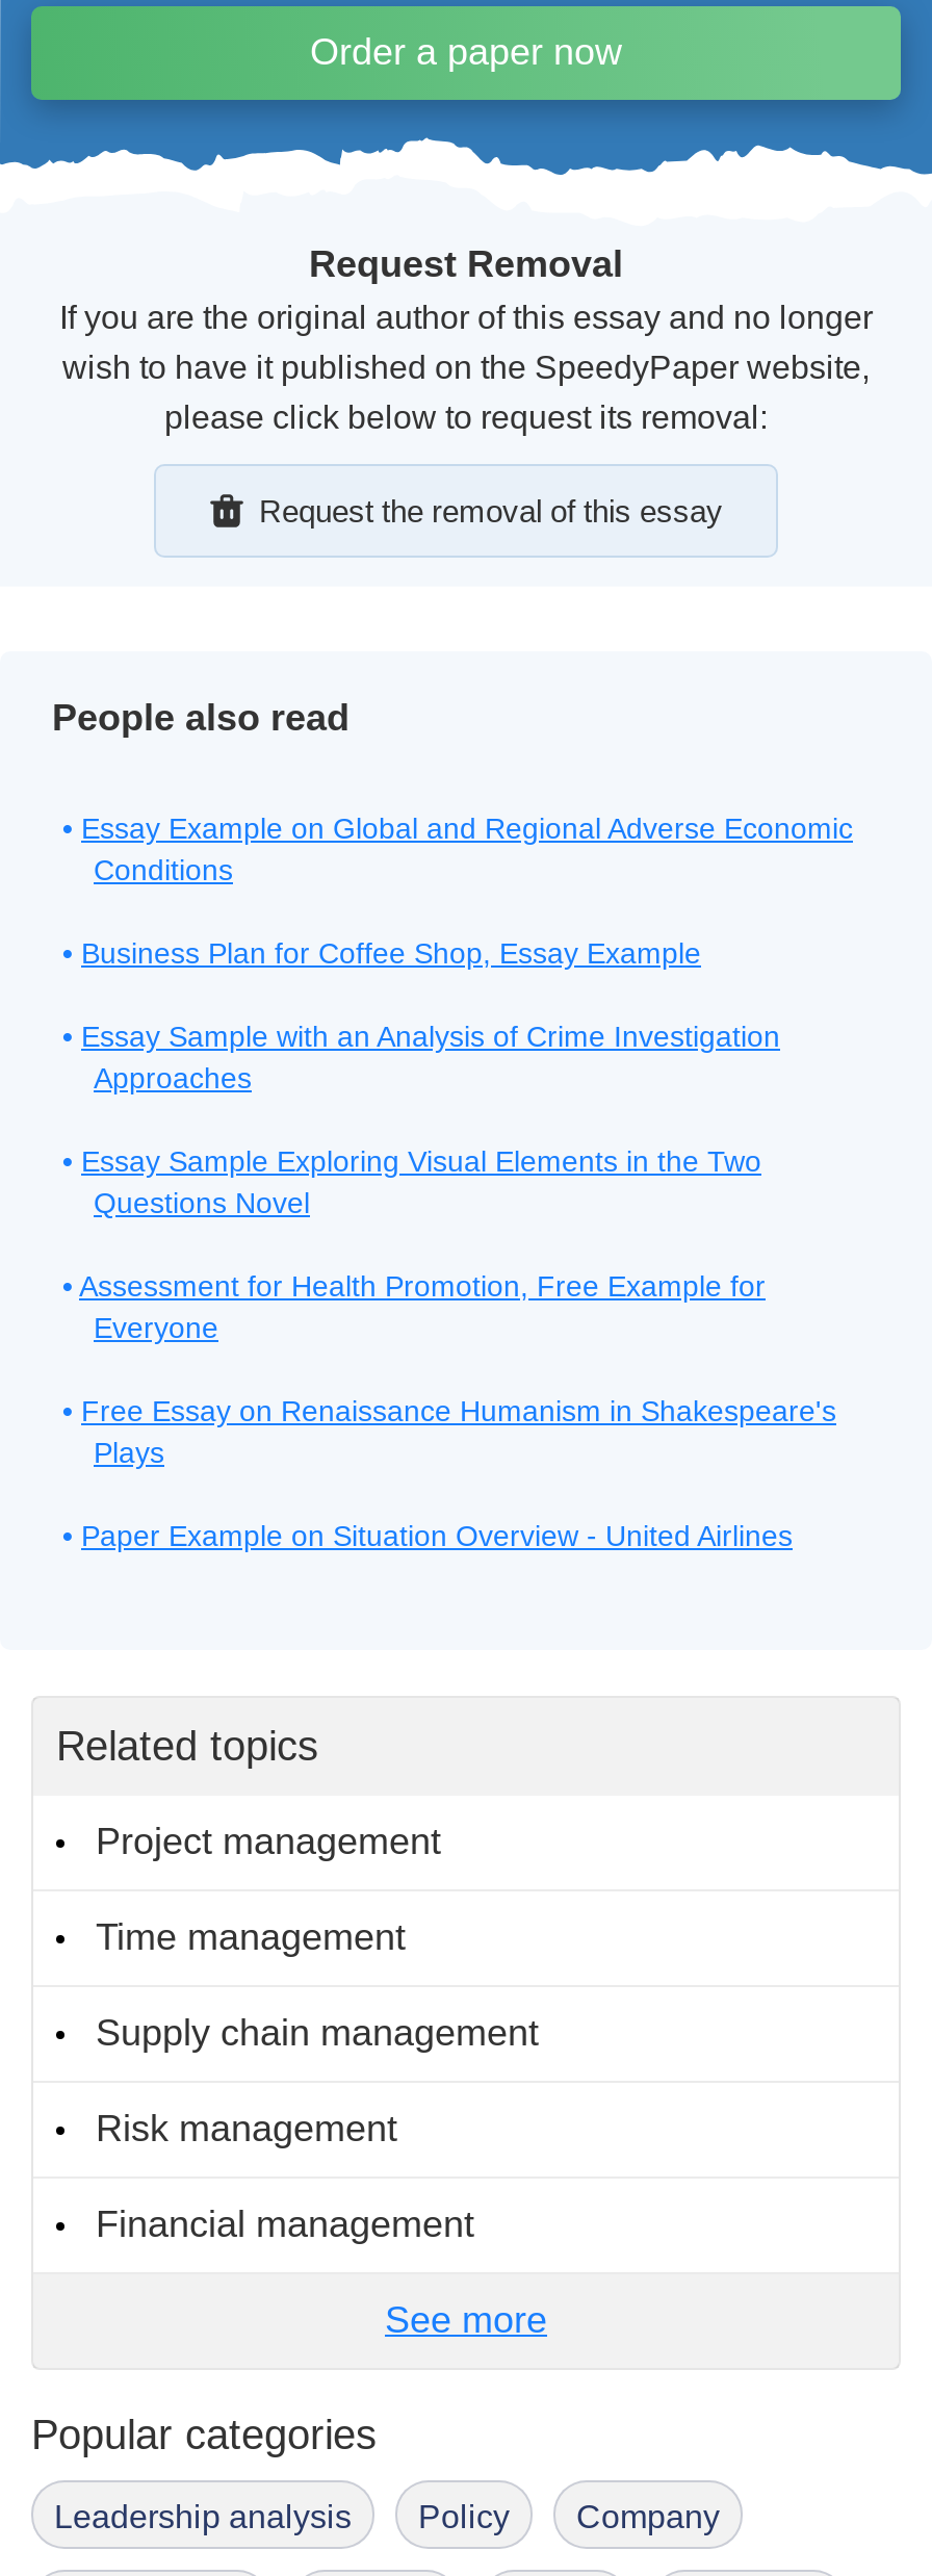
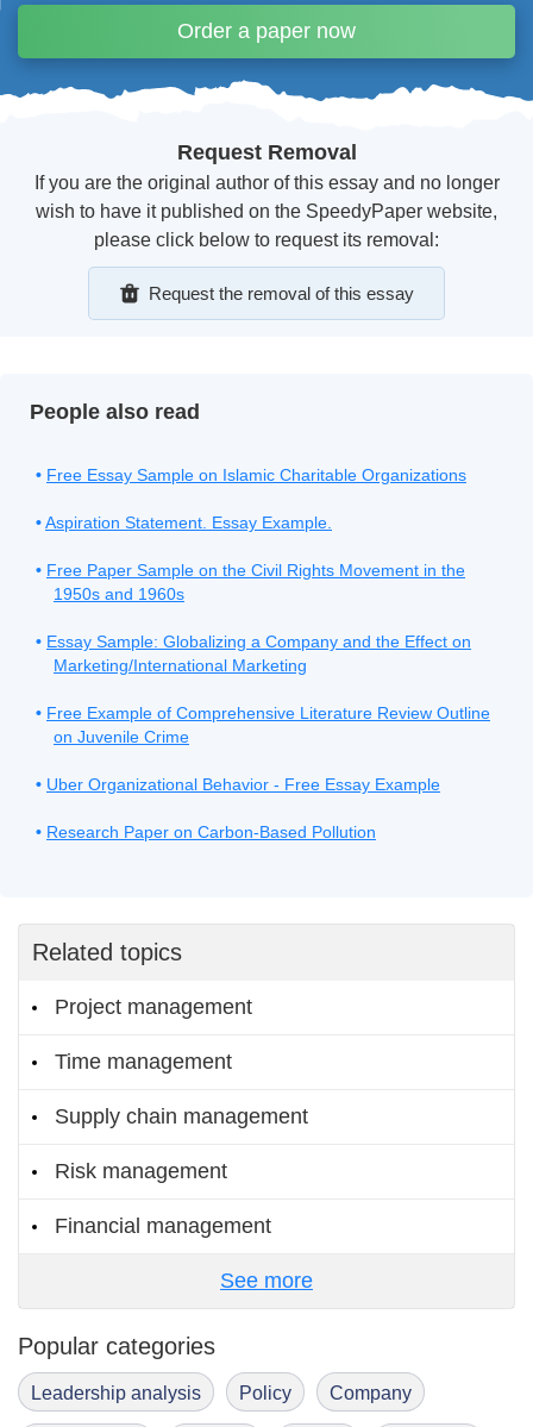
- Essay Example on Global and Regional Adverse Economic
- Conditions
+ Free Essay Sample on Islamic Charitable Organizations

- Business Plan for Coffee Shop, Essay Example
+ Aspiration Statement. Essay Example.

- Essay Sample with an Analysis of Crime Investigation
- Approaches
+ Free Paper Sample on the Civil Rights Movement in the
+ 1950s and 1960s

- Essay Sample Exploring Visual Elements in the Two
- Questions Novel
+ Essay Sample: Globalizing a Company and the Effect on
+ Marketing/International Marketing

- Assessment for Health Promotion, Free Example for
- Everyone
+ Free Example of Comprehensive Literature Review Outline
+ on Juvenile Crime

- Free Essay on Renaissance Humanism in Shakespeare's
- Plays
+ Uber Organizational Behavior - Free Essay Example

- Paper Example on Situation Overview - United Airlines
+ Research Paper on Carbon-Based Pollution
